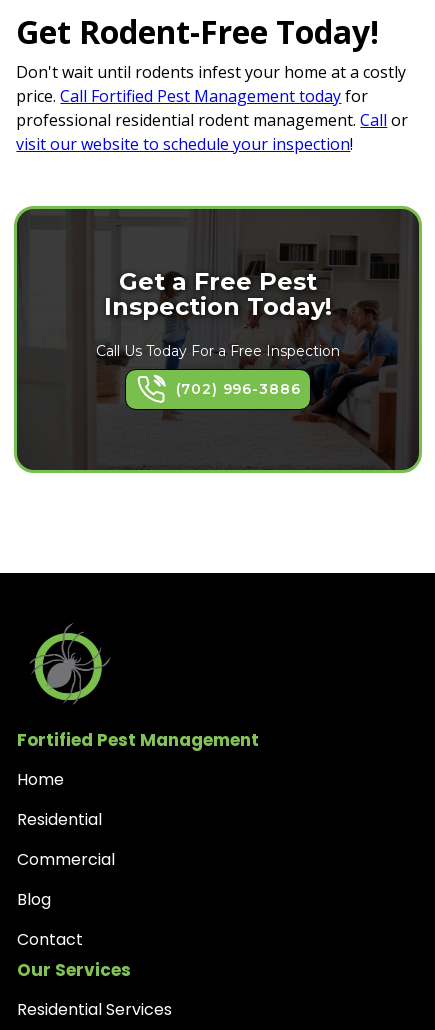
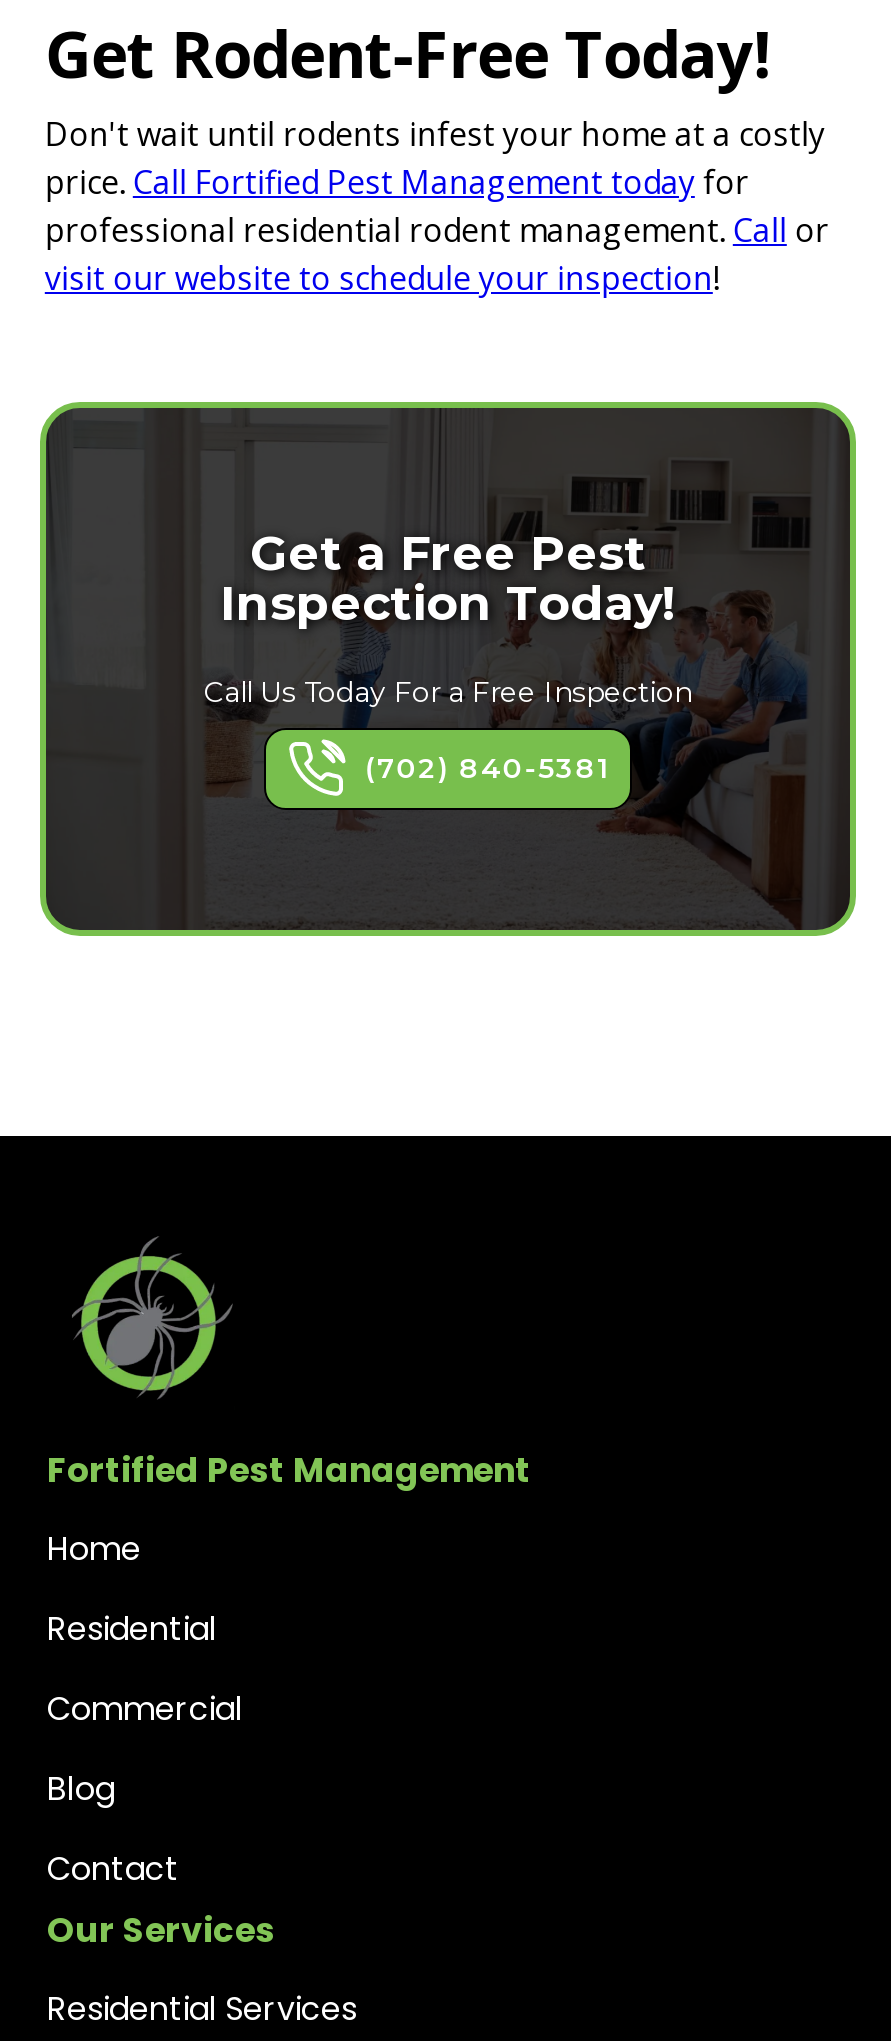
- (702) 996-3886
+ (702) 840-5381
